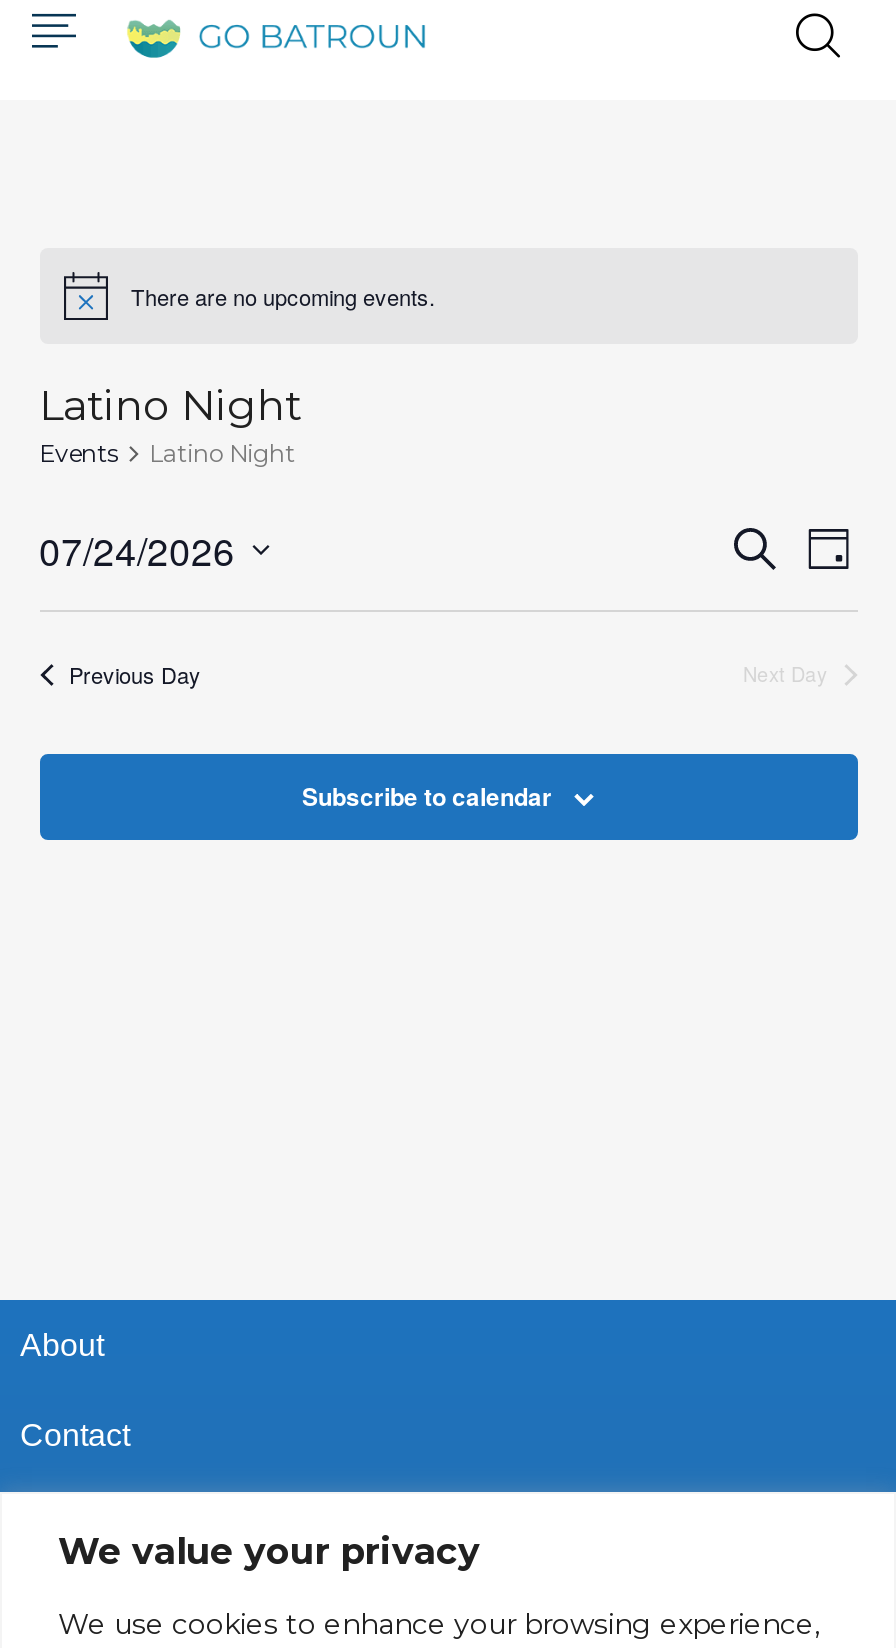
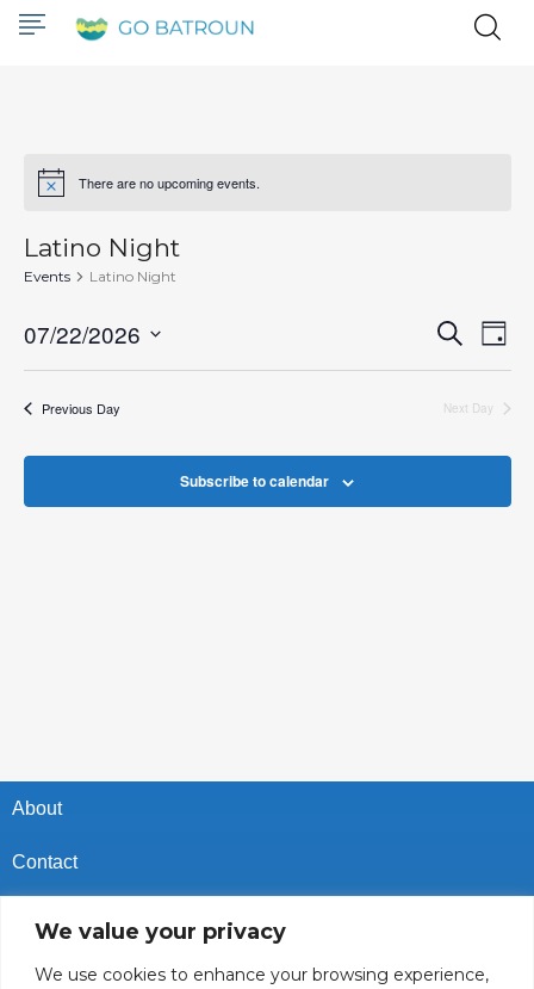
- 07/24/2026
+ 07/22/2026
